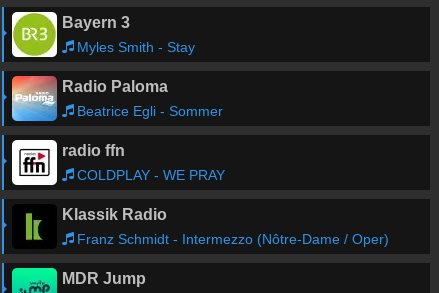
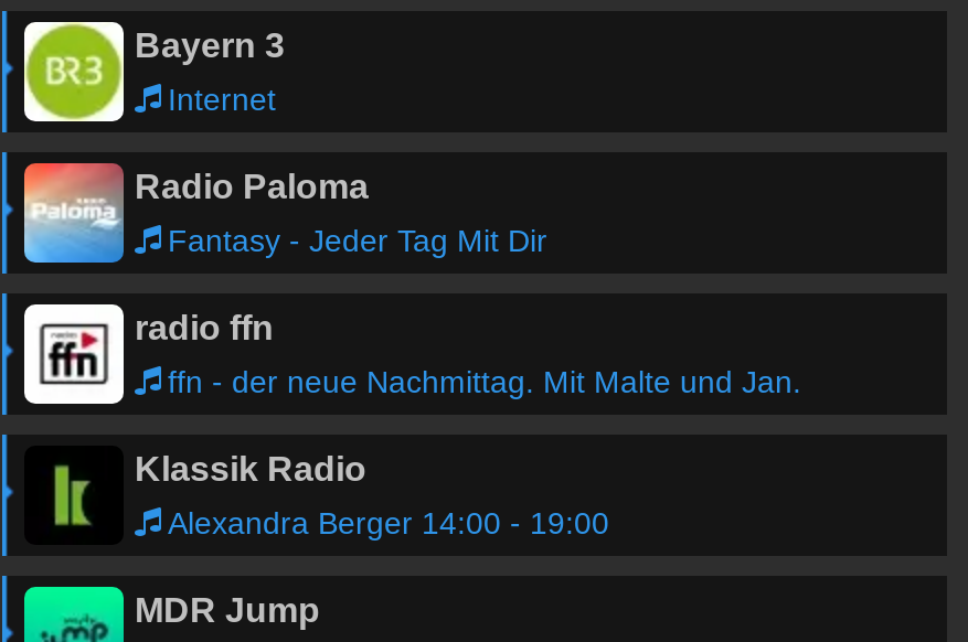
- Myles Smith - Stay
+ Internet

- Beatrice Egli - Sommer
+ Fantasy - Jeder Tag Mit Dir

- COLDPLAY - WE PRAY
+ ffn - der neue Nachmittag. Mit Malte und Jan.

- Franz Schmidt - Intermezzo (Nôtre-Dame / Oper)
+ Alexandra Berger 14:00 - 19:00
